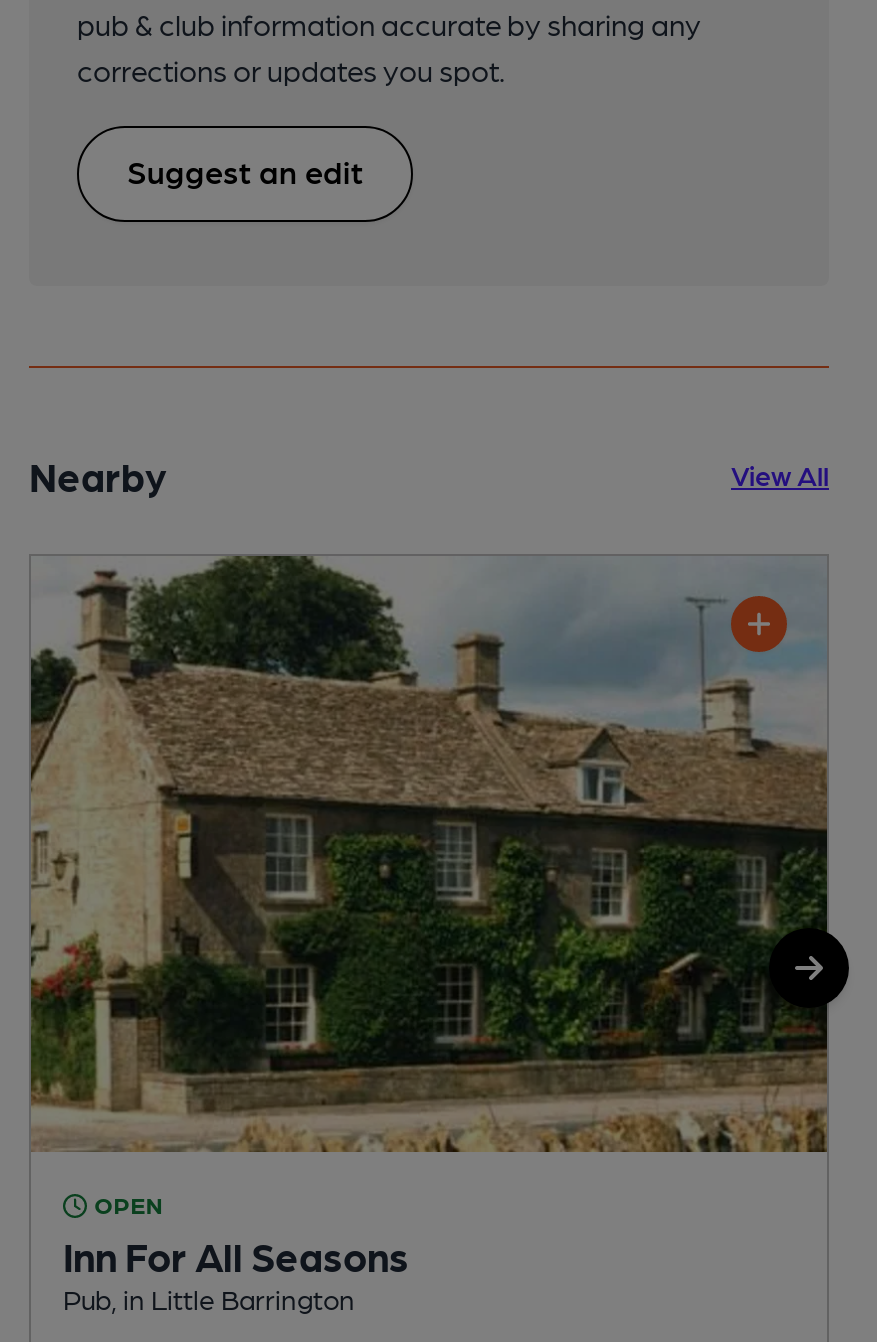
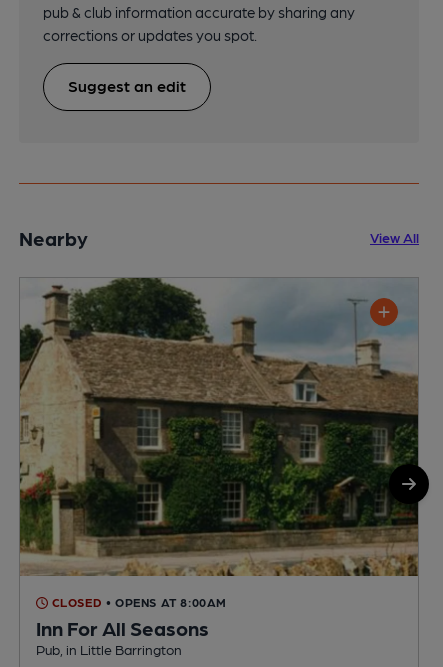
- OPEN
+ CLOSED • OPENS AT 8:00AM
